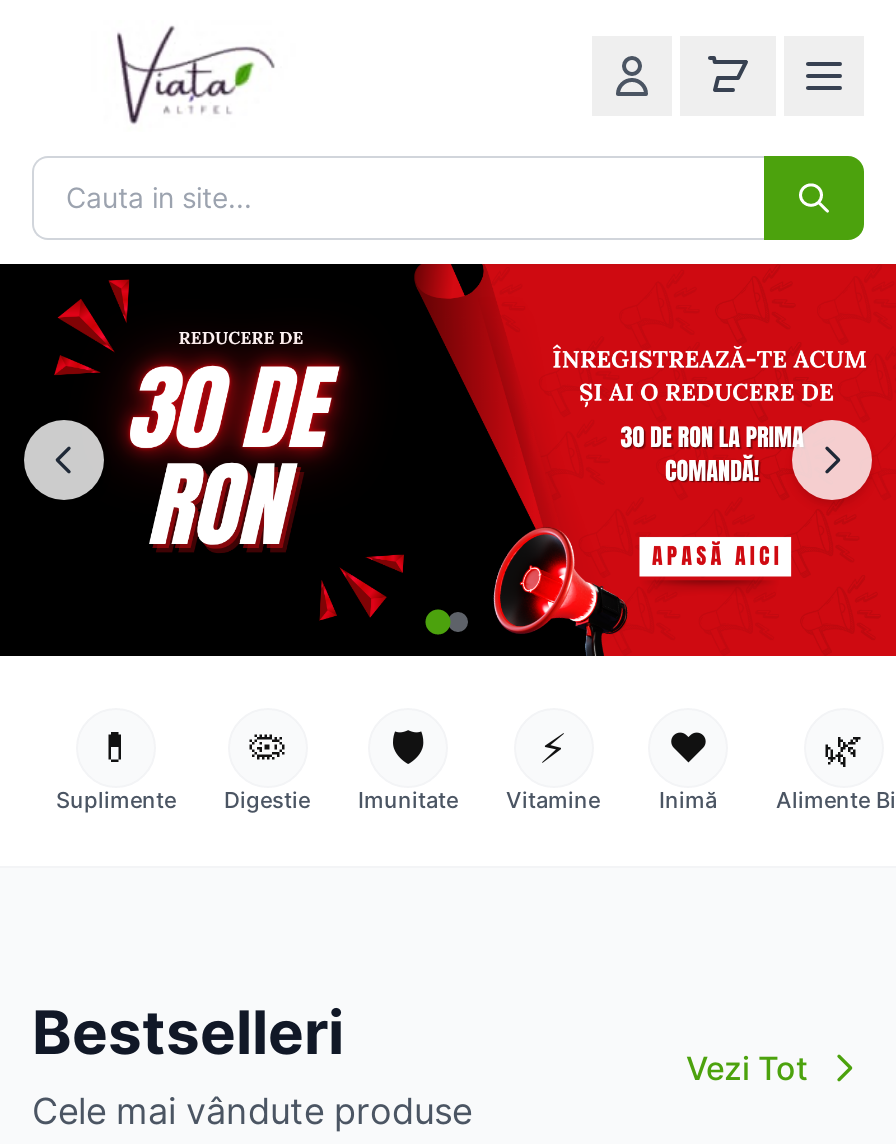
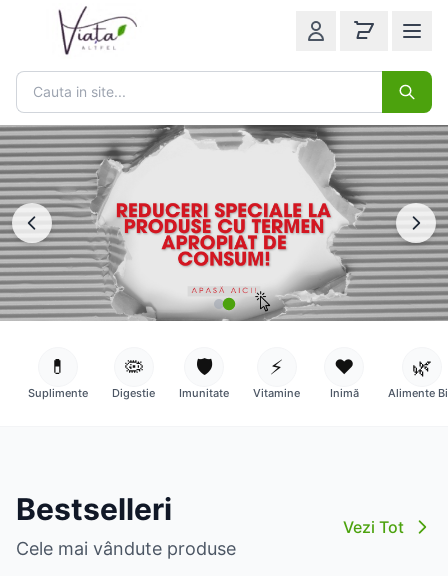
- [image]
+ [image]
